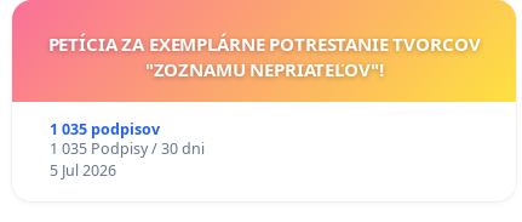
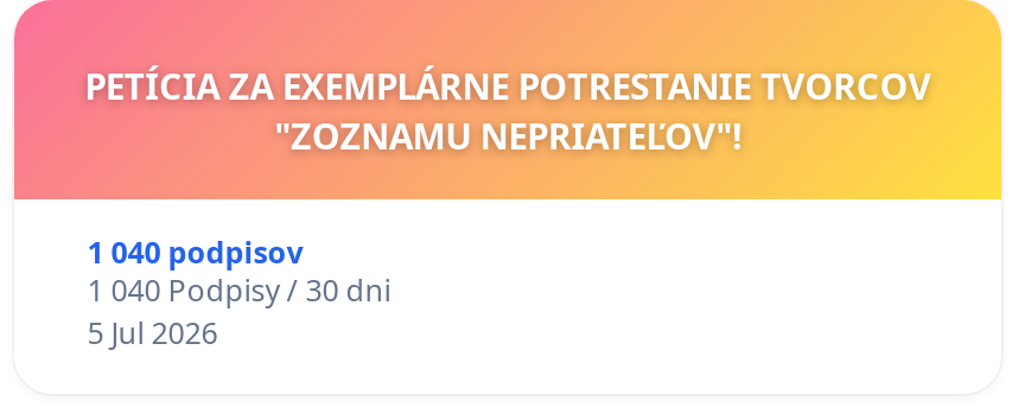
- 1 035 podpisov
+ 1 040 podpisov

- 1 035 Podpisy / 30 dni
+ 1 040 Podpisy / 30 dni
